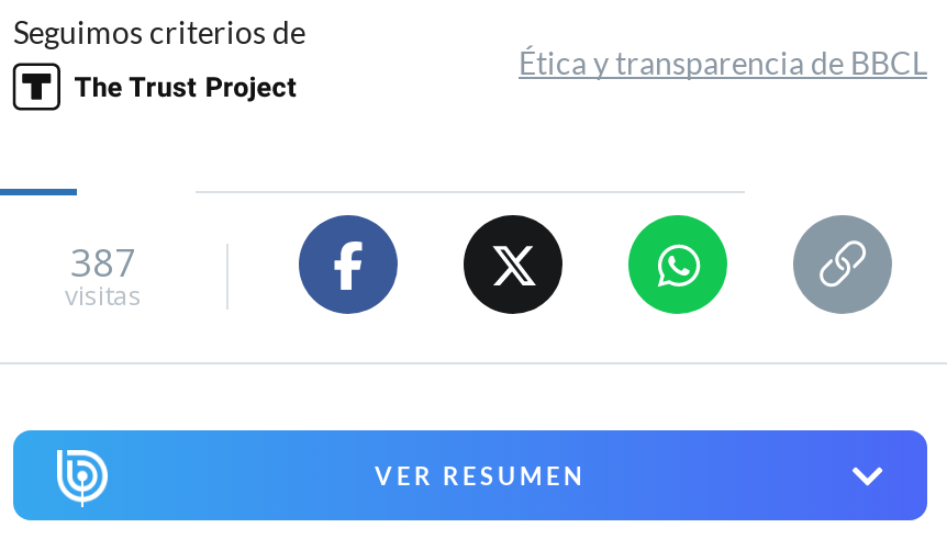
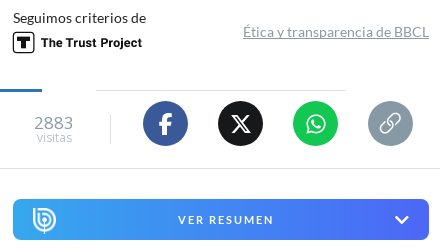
- 387
+ 2883
